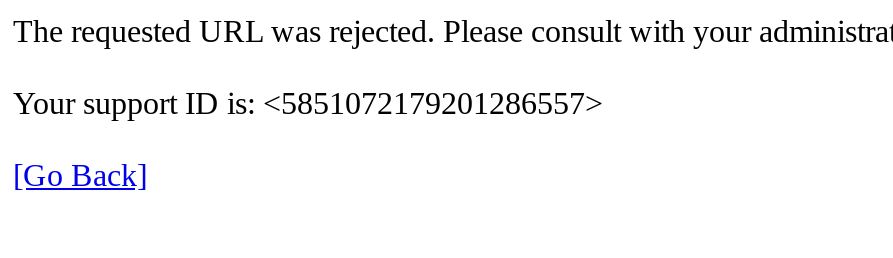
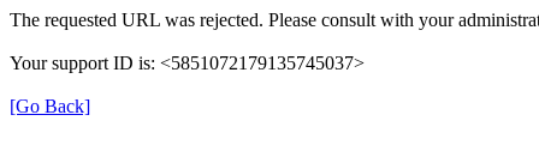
- Your support ID is: <5851072179201286557>
+ Your support ID is: <5851072179135745037>
